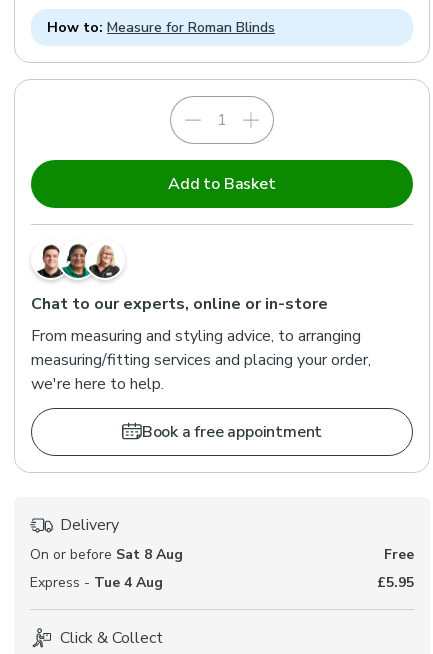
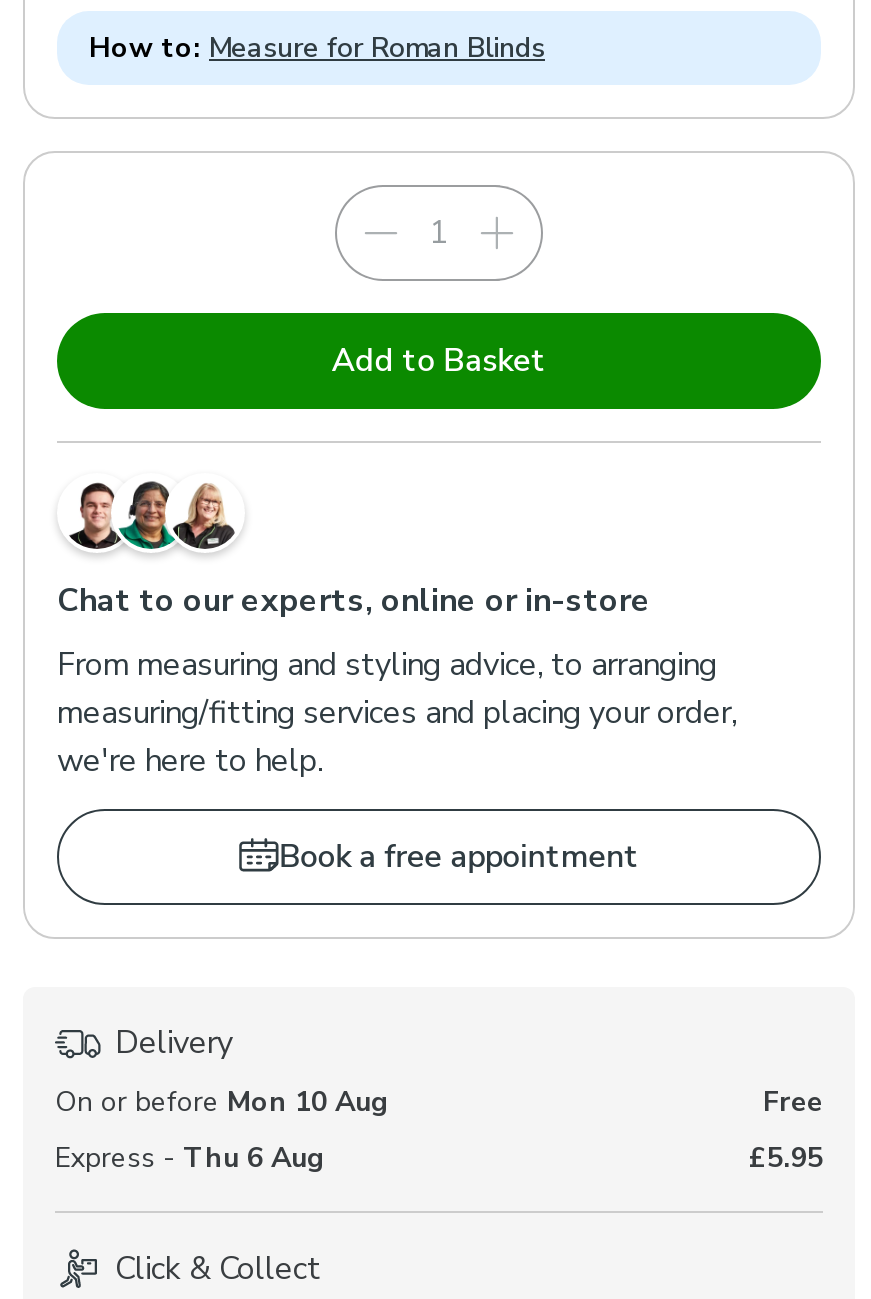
- On or before Sat 8 Aug
+ On or before Mon 10 Aug

- Express - Tue 4 Aug
+ Express - Thu 6 Aug
